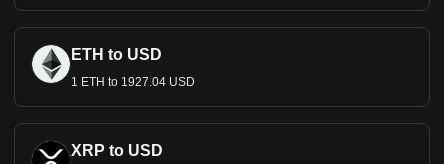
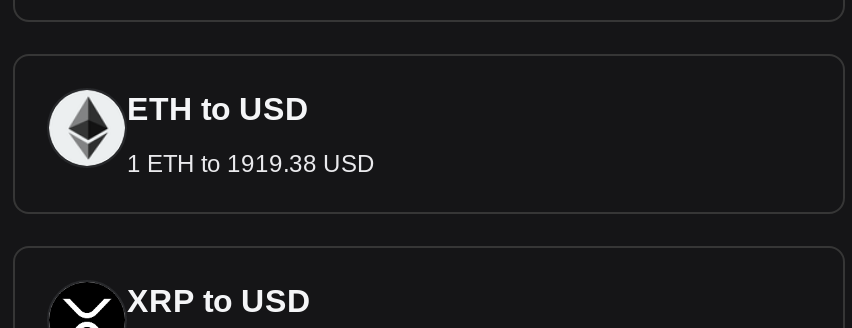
- 1 ETH to 1927.04 USD
+ 1 ETH to 1919.38 USD
